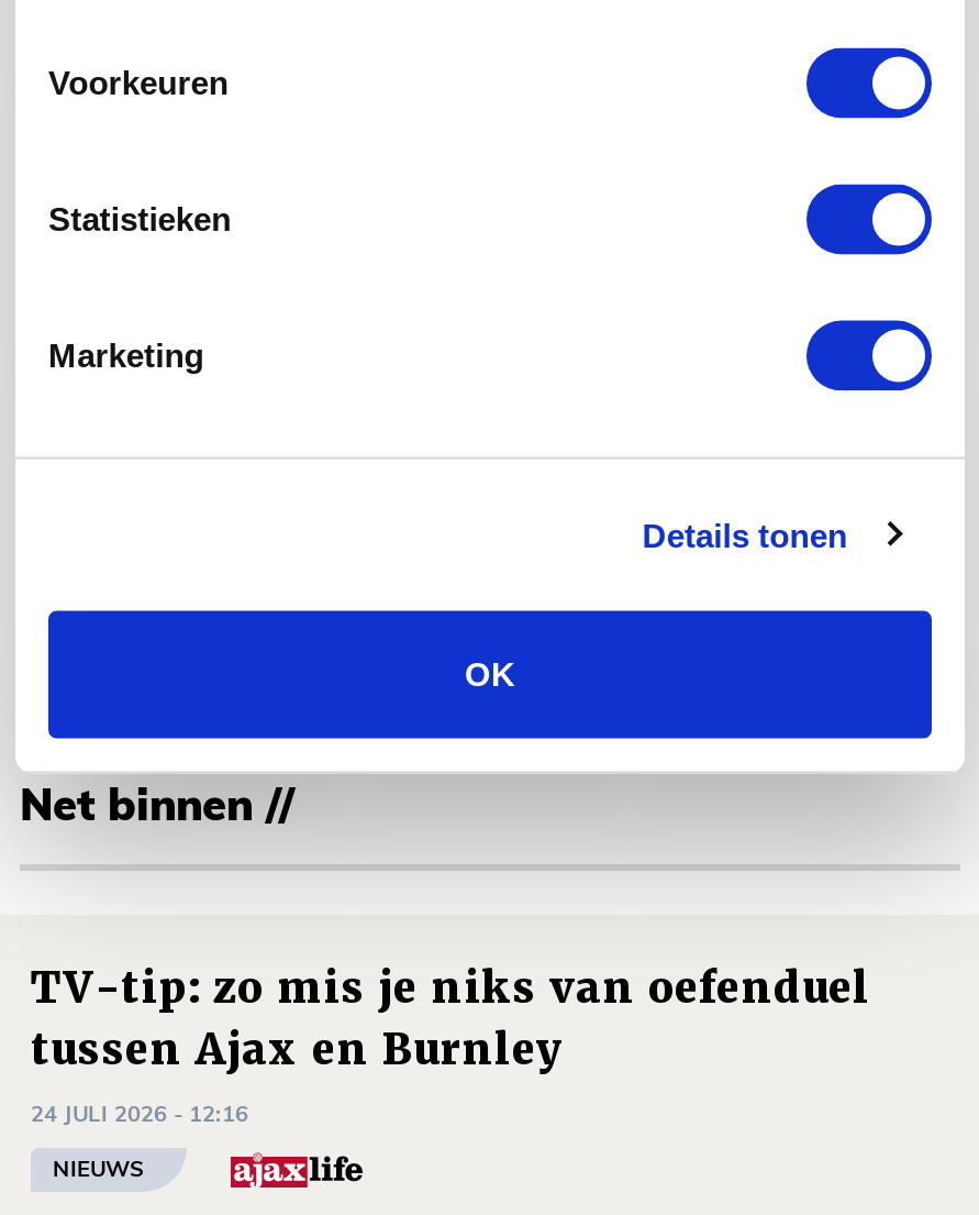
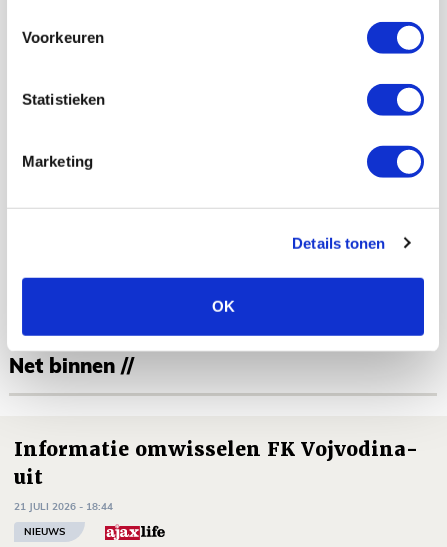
- TV-tip: zo mis je niks van oefenduel
- tussen Ajax en Burnley
+ Informatie omwisselen FK Vojvodina-
+ uit

- 24 JULI 2026 - 12:16
+ 21 JULI 2026 - 18:44
